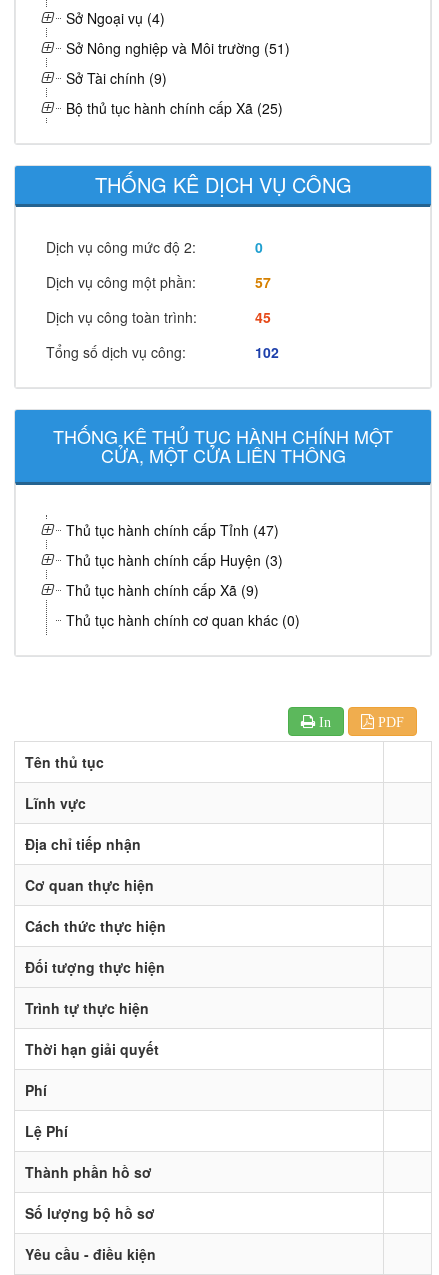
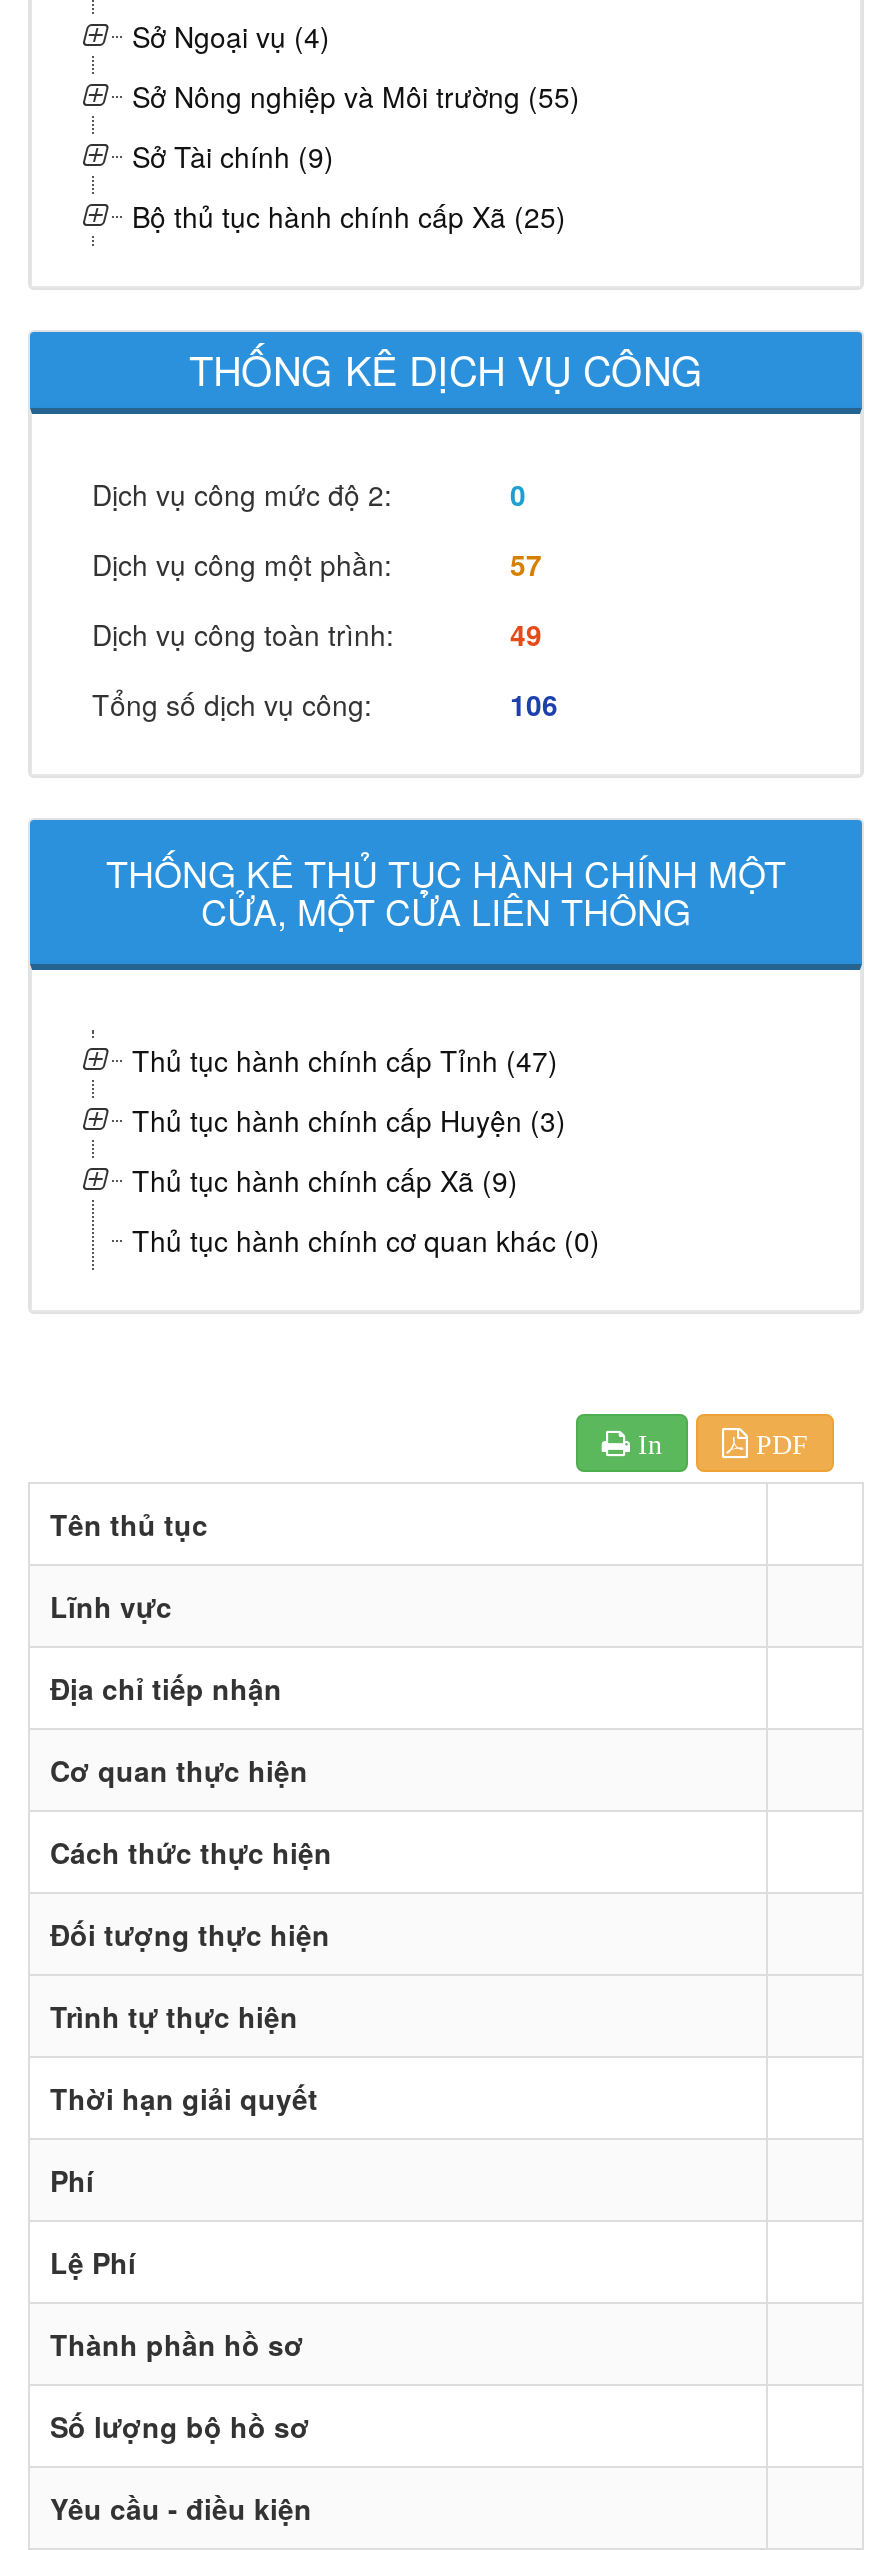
- Sở Nông nghiệp và Môi trường (51)
+ Sở Nông nghiệp và Môi trường (55)

- 45
+ 49

- 102
+ 106
